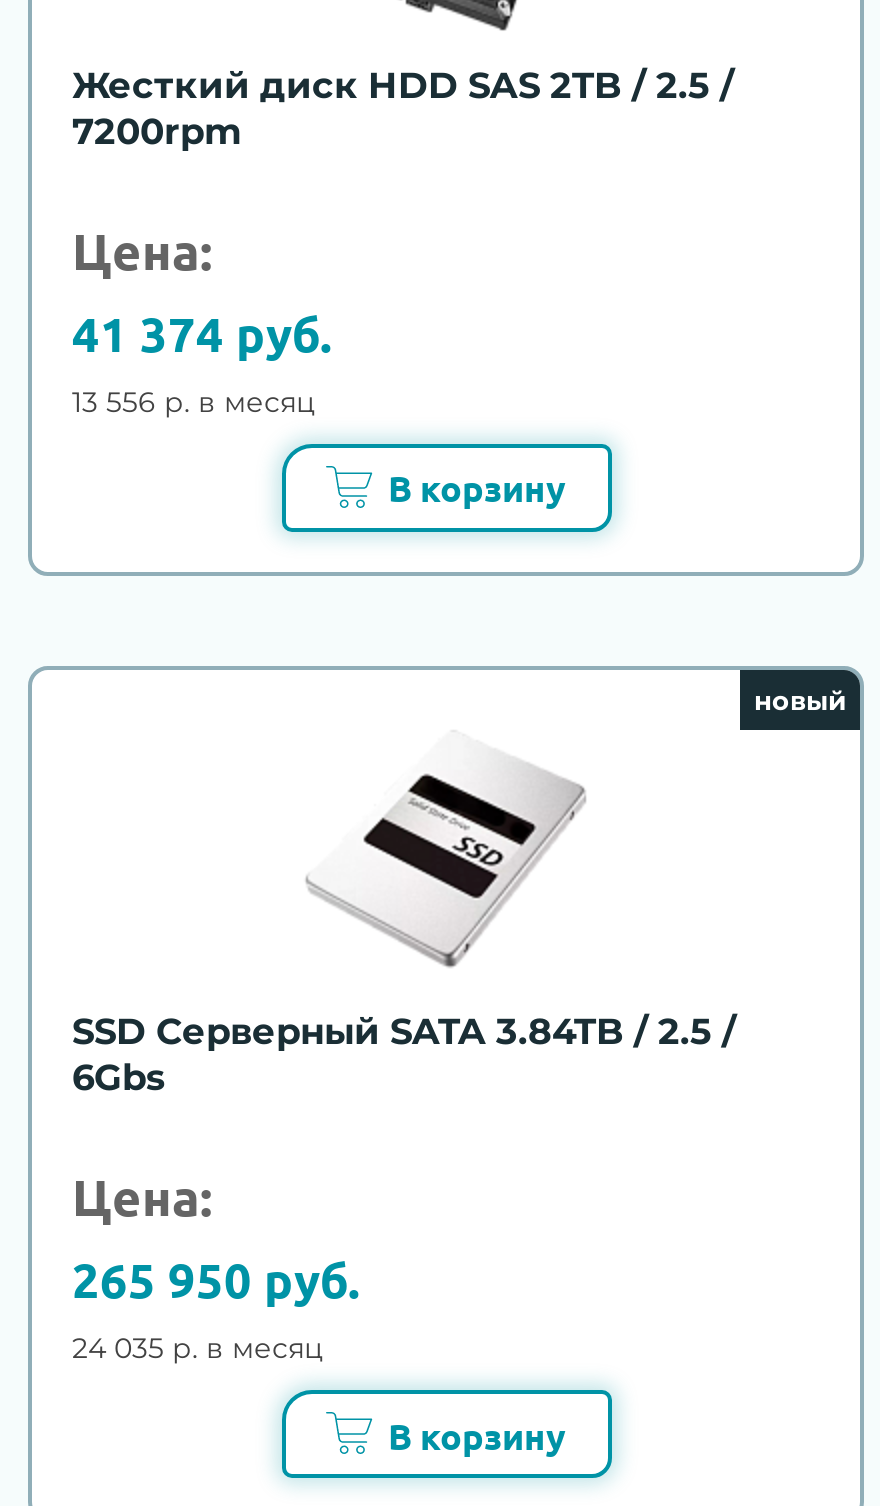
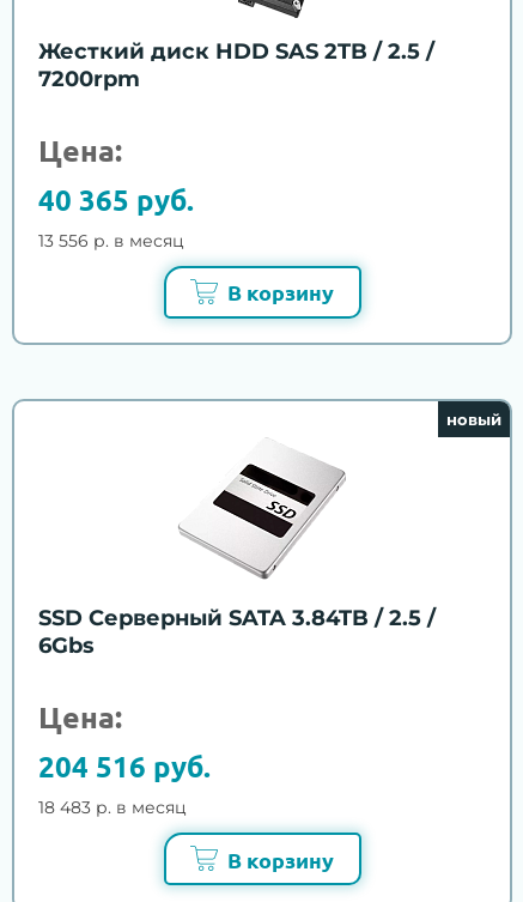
- 41 374 руб.
+ 40 365 руб.

- 265 950 руб.
+ 204 516 руб.

- 24 035 р. в месяц
+ 18 483 р. в месяц
